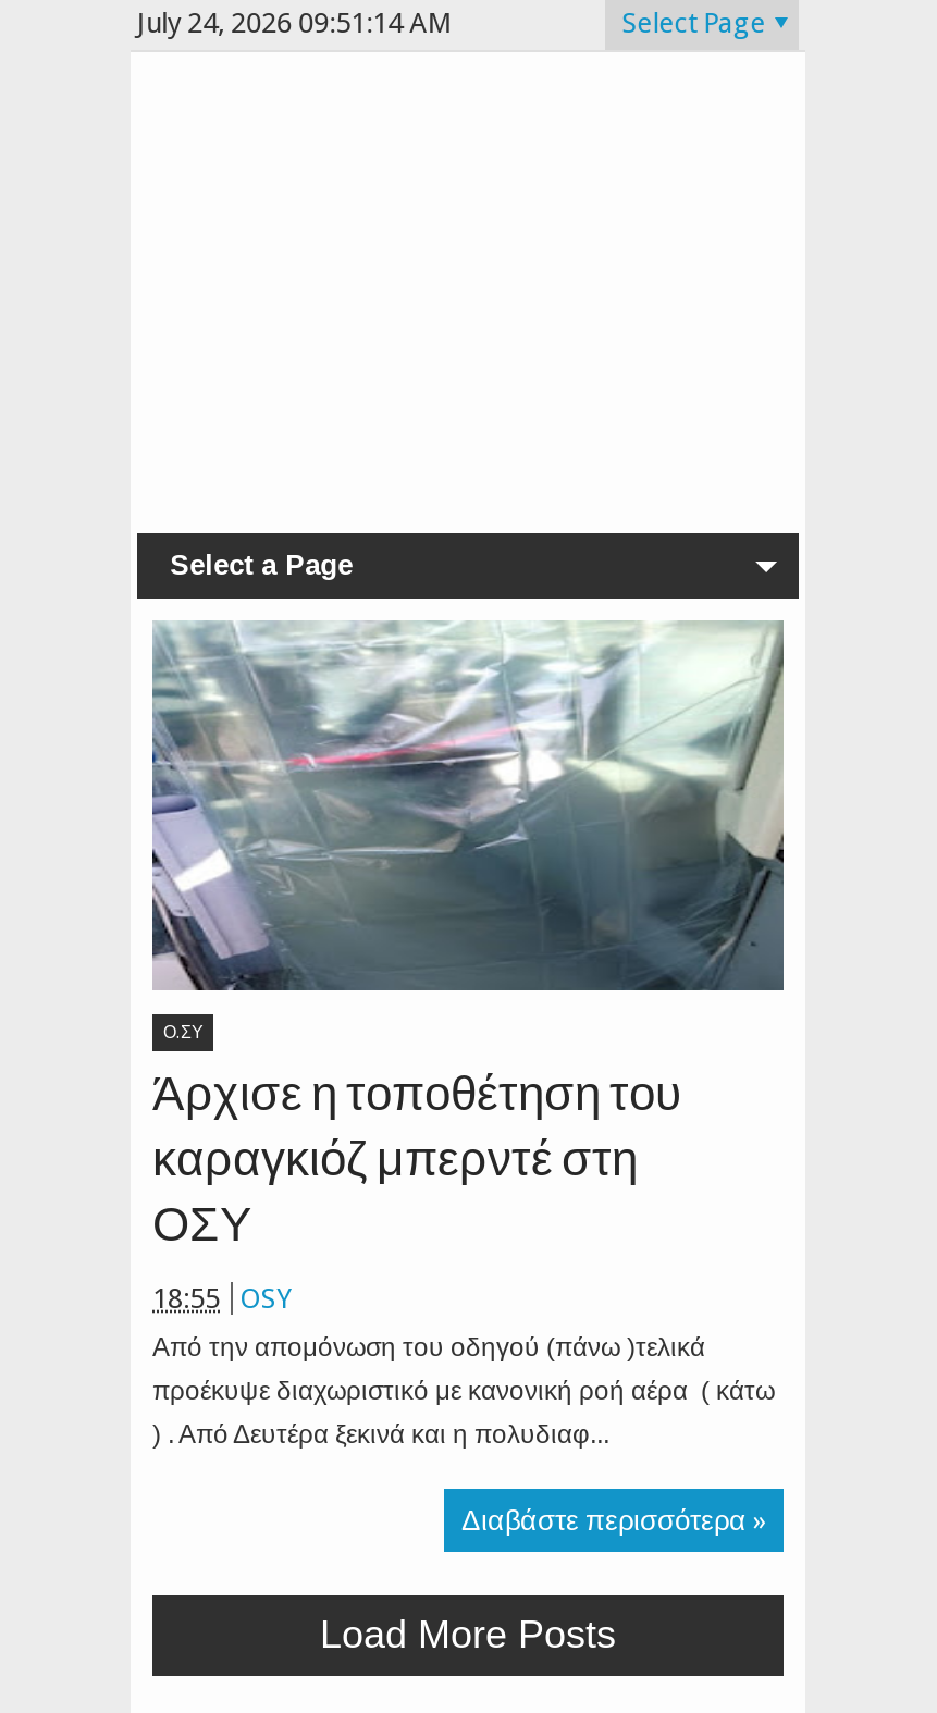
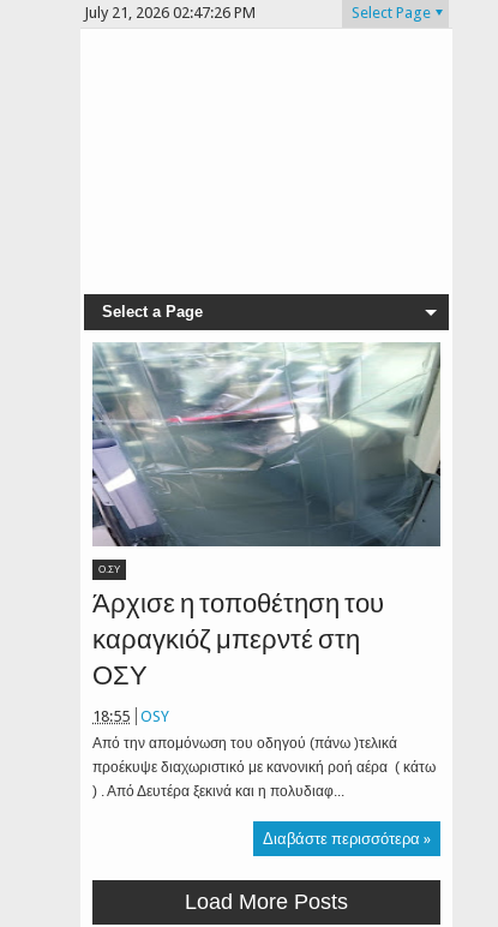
- July 24, 2026 09:51:14 AM
+ July 21, 2026 02:47:26 PM
